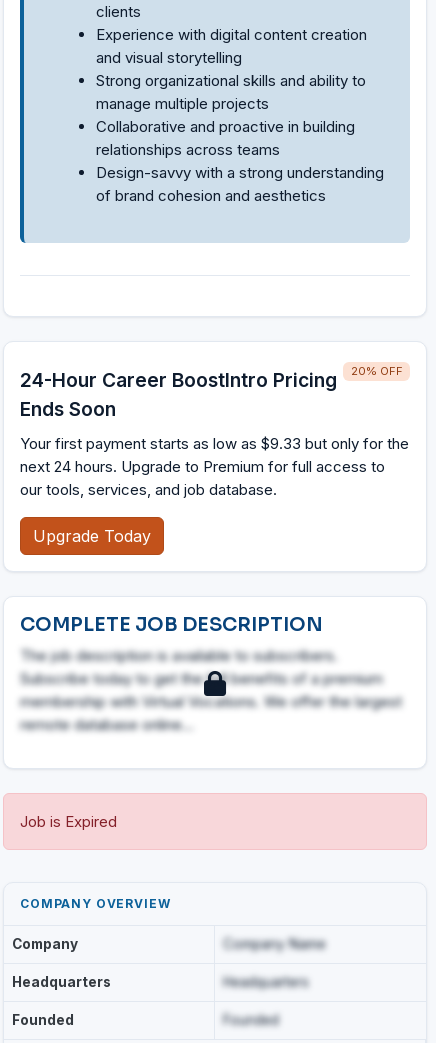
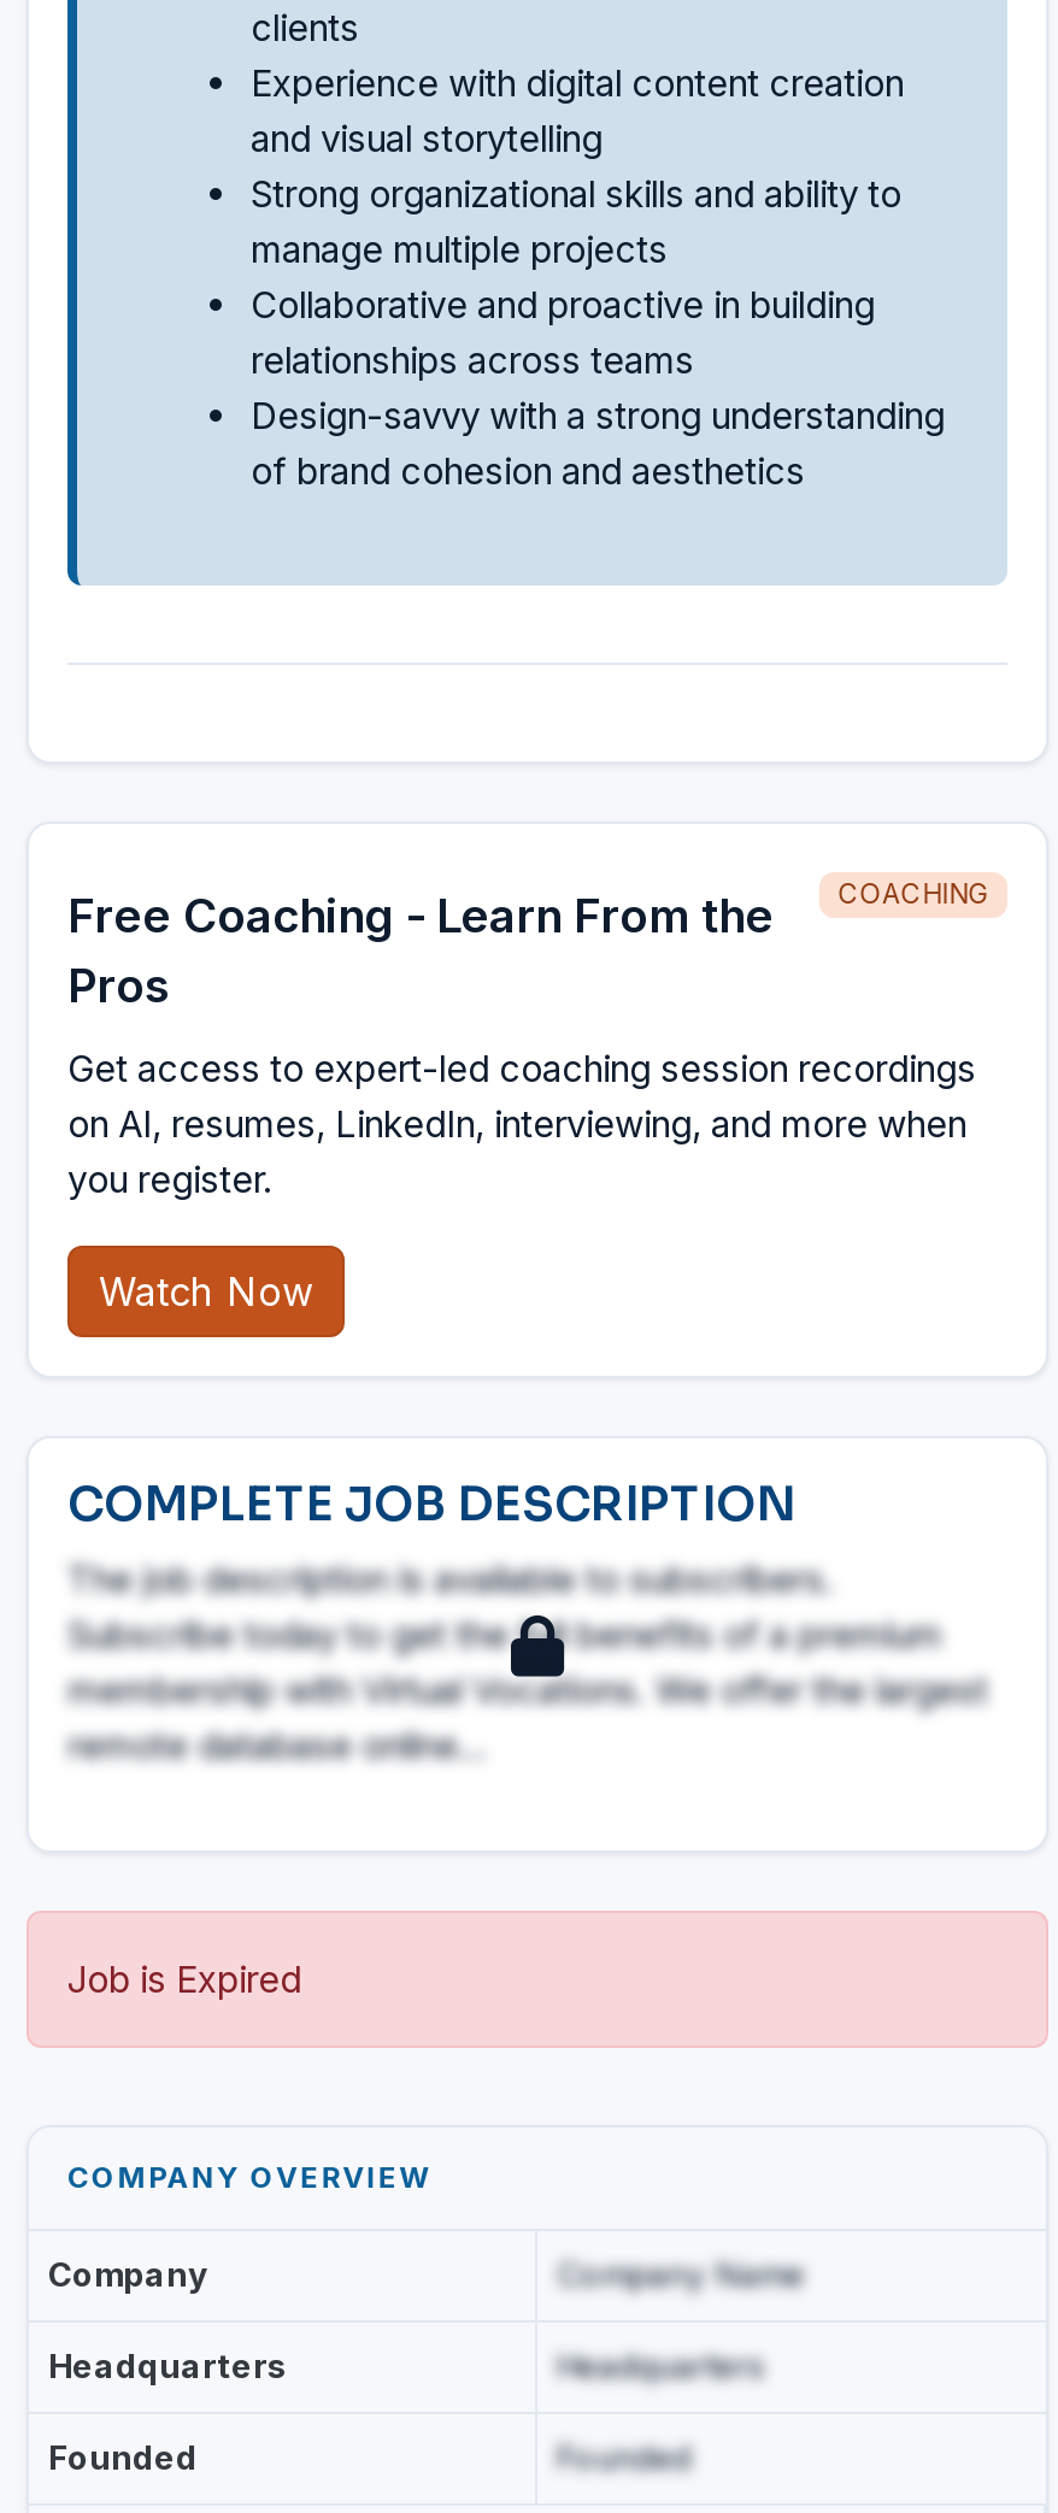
- 20% OFF
- 24-Hour Career BoostIntro Pricing
- Ends Soon
+ COACHING
+ Free Coaching - Learn From the
+ Pros

- Your first payment starts as low as $9.33 but only for the
- next 24 hours. Upgrade to Premium for full access to
- our tools, services, and job database.
+ Get access to expert-led coaching session recordings
+ on AI, resumes, LinkedIn, interviewing, and more when
+ you register.

- Upgrade Today
+ Watch Now
